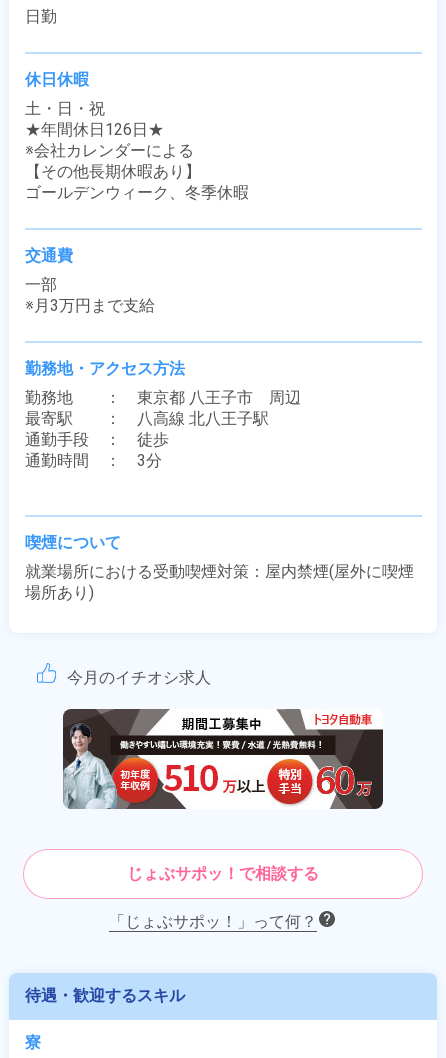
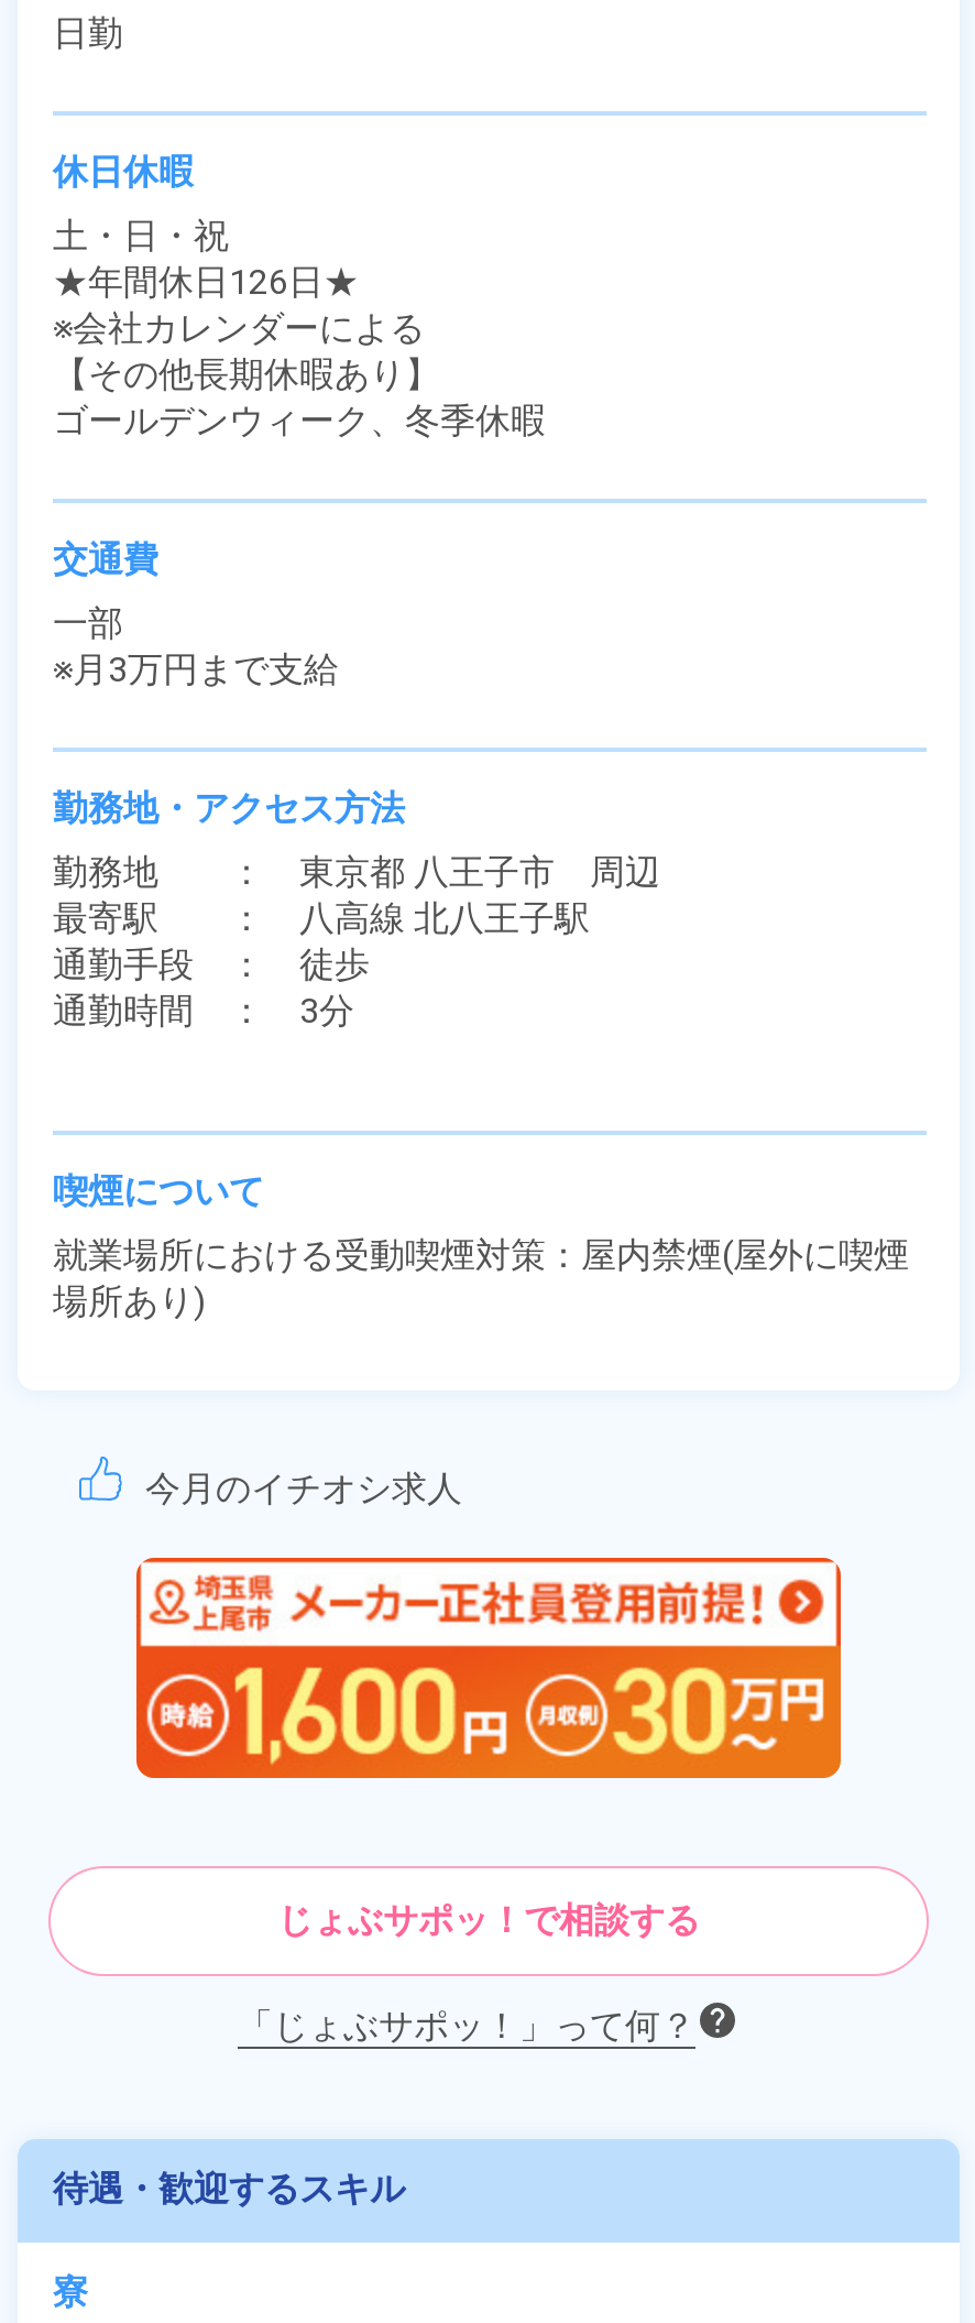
- [image]
+ [image]
